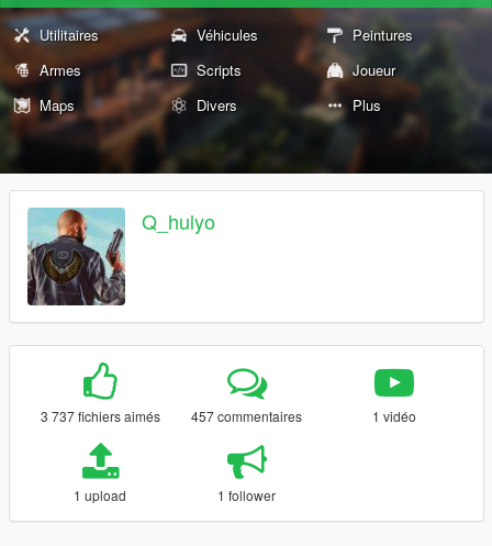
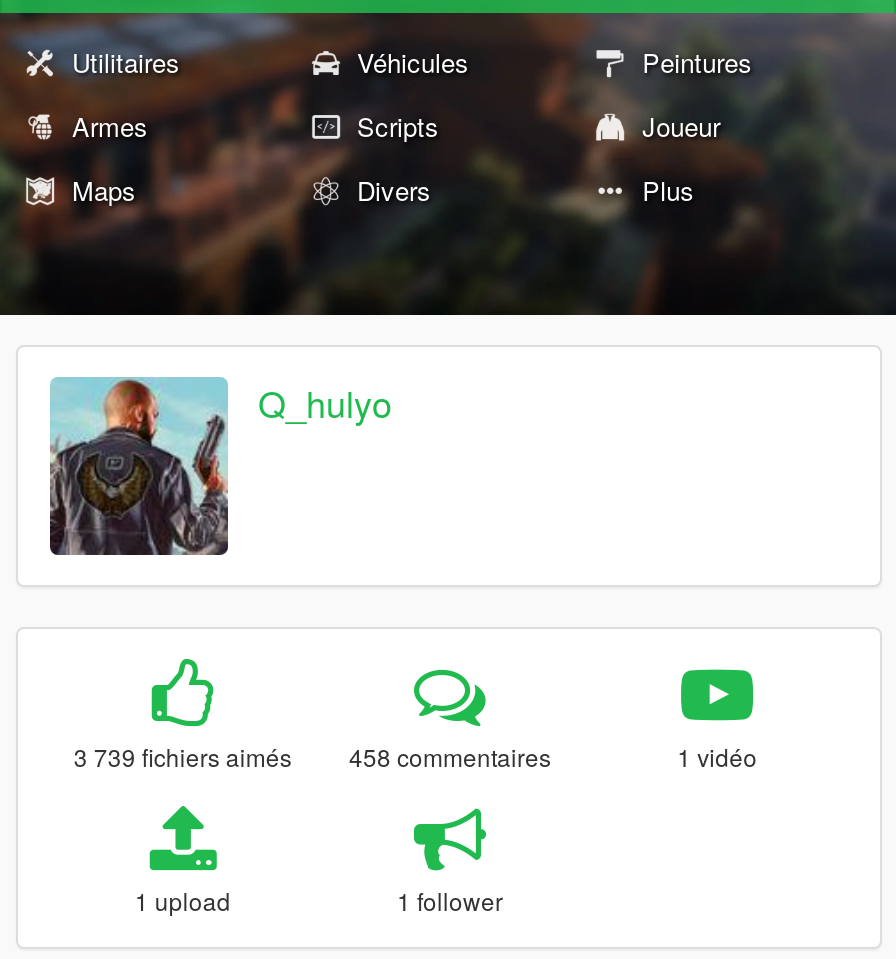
- 3 737 fichiers aimés
+ 3 739 fichiers aimés

- 457 commentaires
+ 458 commentaires
